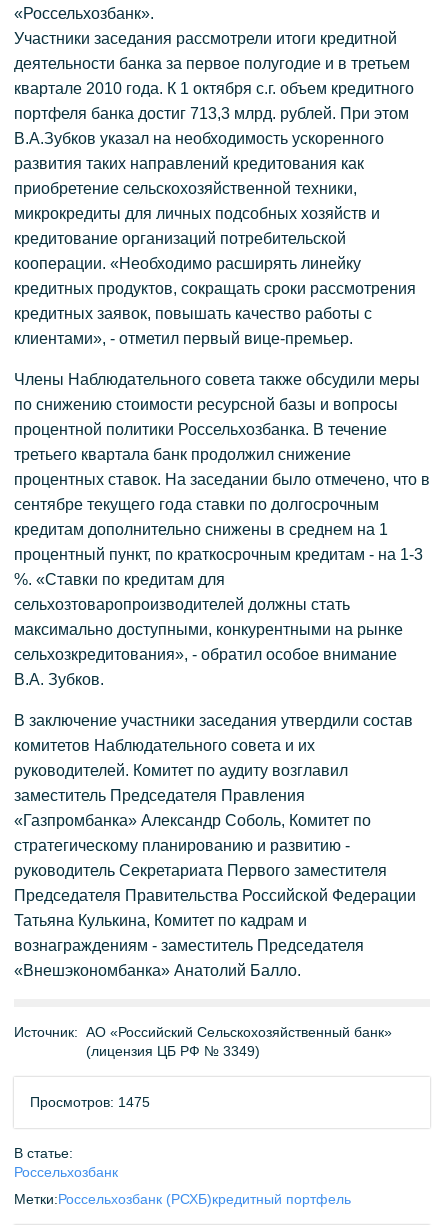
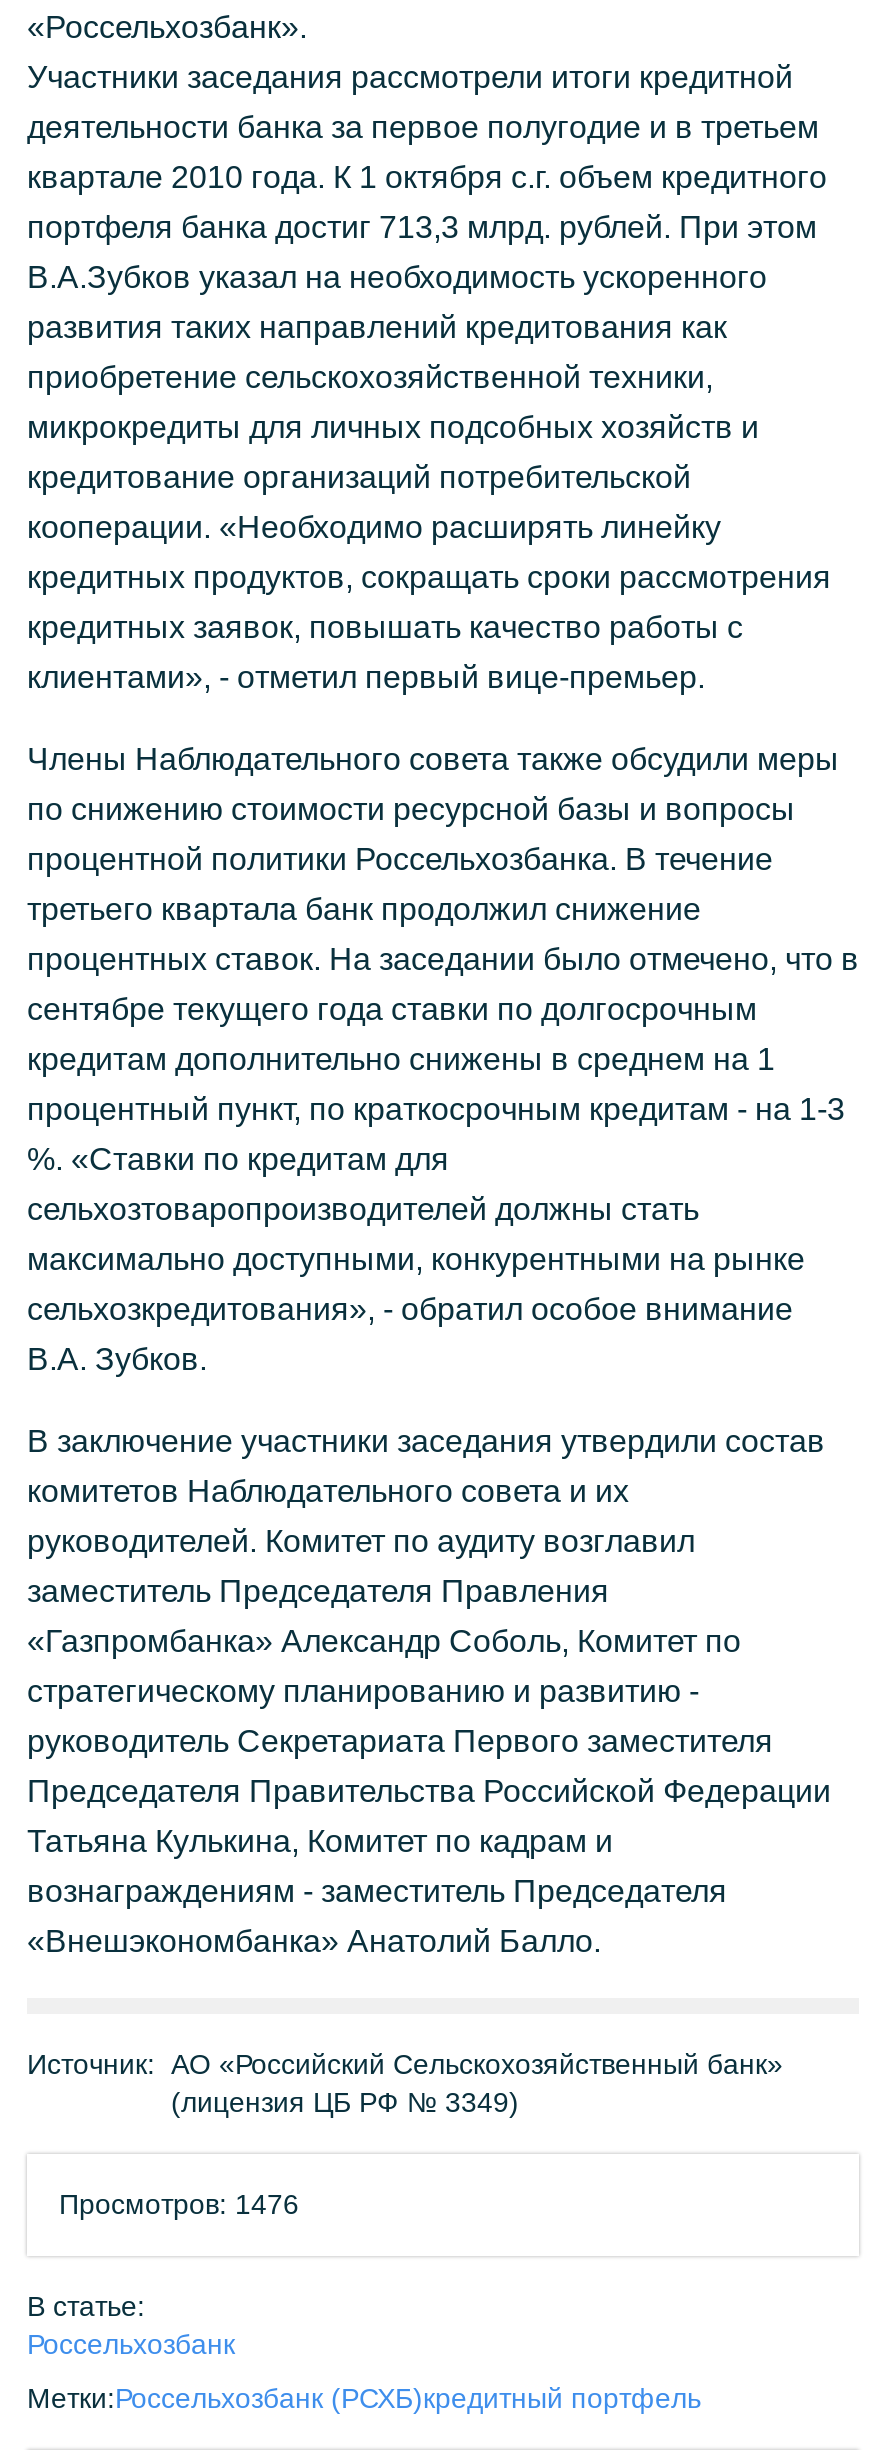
- Просмотров: 1475
+ Просмотров: 1476
